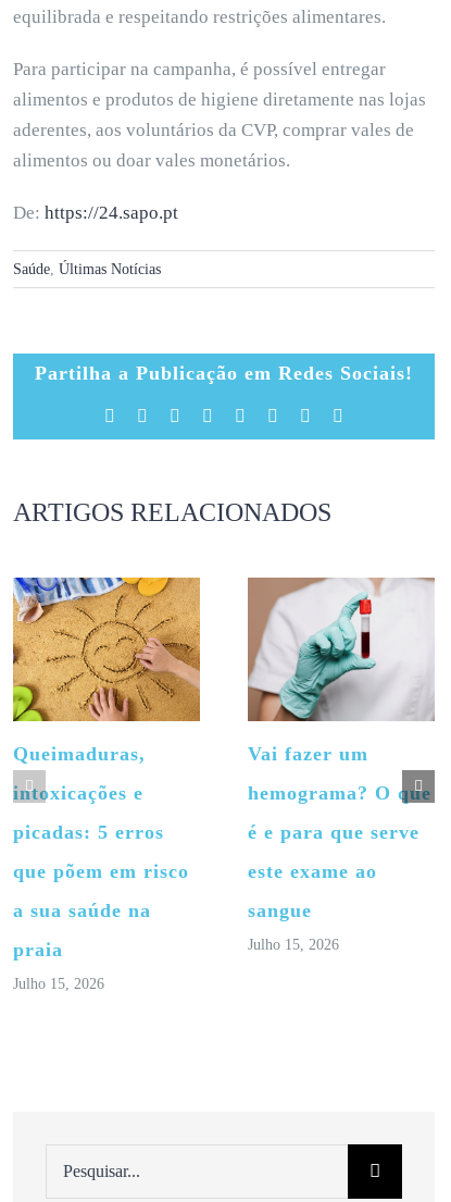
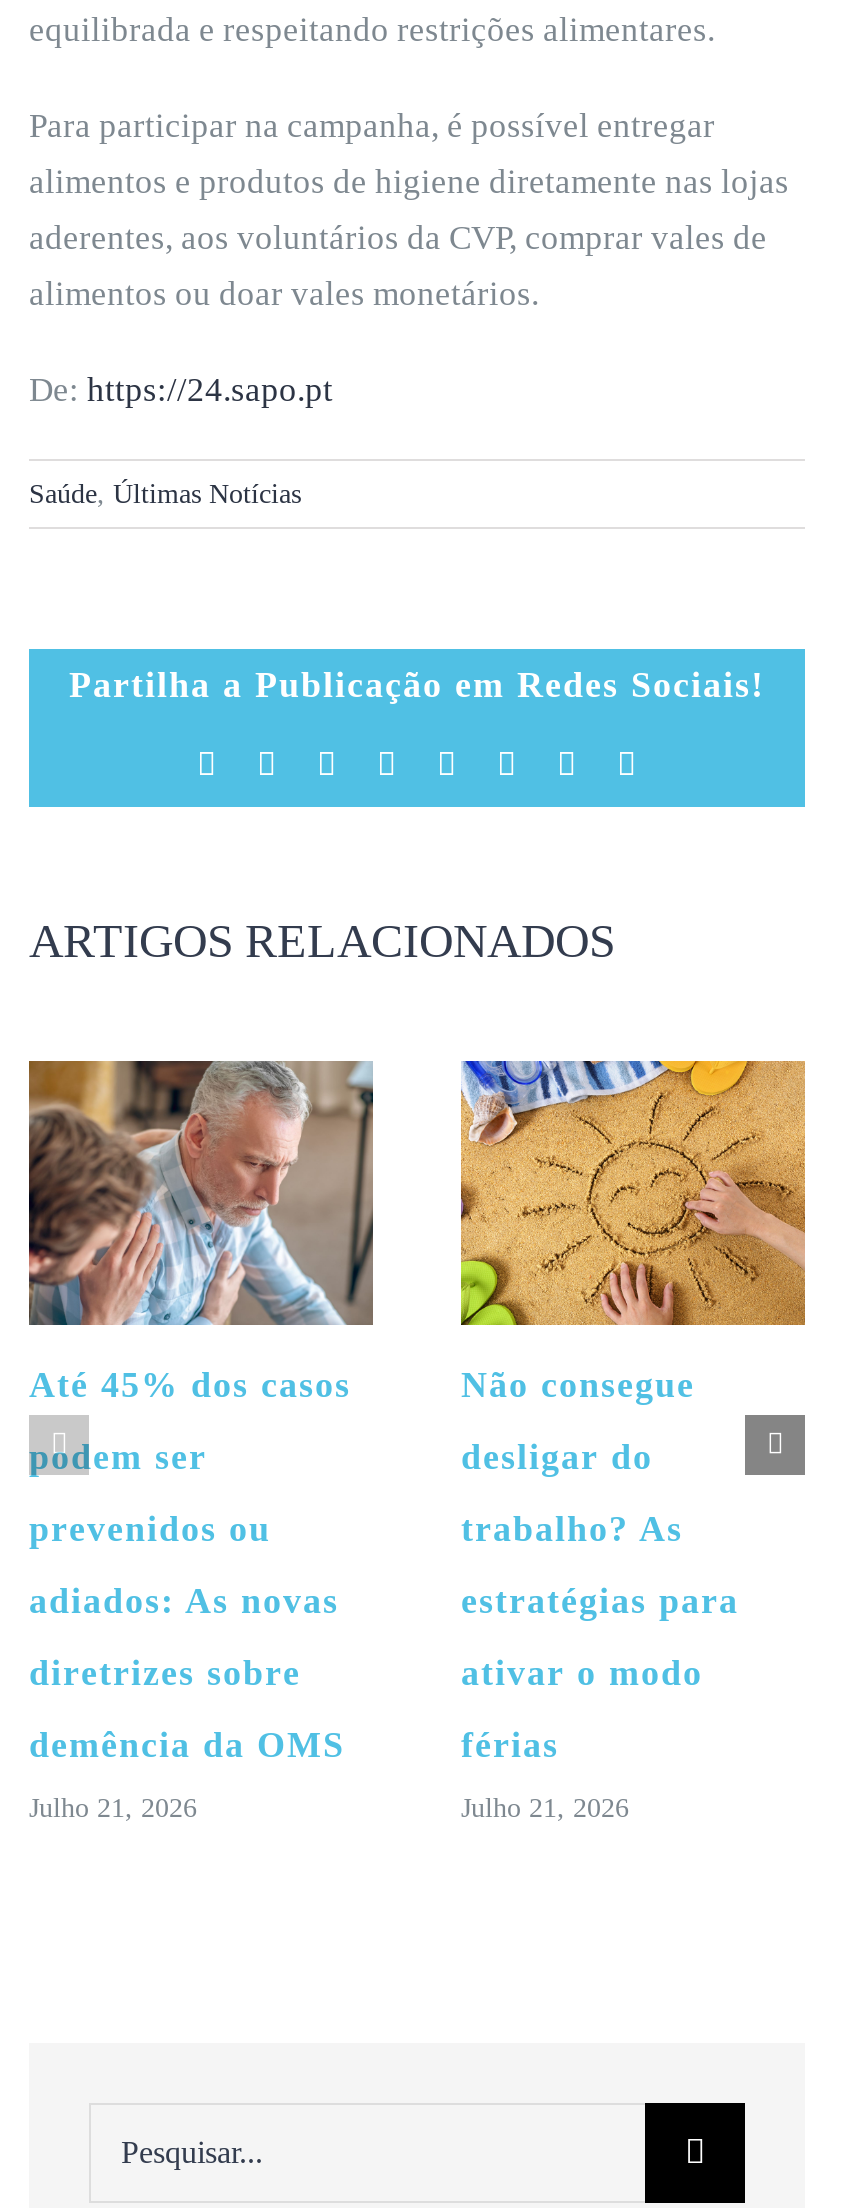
- [image]
- Queimaduras,
- intoxicações e
- picadas: 5 erros
- que põem em risco
- a sua saúde na
- praia
- Julho 15, 2026
+ [image]
+ Até 45% dos casos
+ podem ser
+ prevenidos ou
+ adiados: As novas
+ diretrizes sobre
+ demência da OMS
+ Julho 21, 2026

- [image]
- Vai fazer um
- hemograma? O que
- é e para que serve
- este exame ao
- sangue
- Julho 15, 2026
+ [image]
+ Não consegue
+ desligar do
+ trabalho? As
+ estratégias para
+ ativar o modo
+ férias
+ Julho 21, 2026
